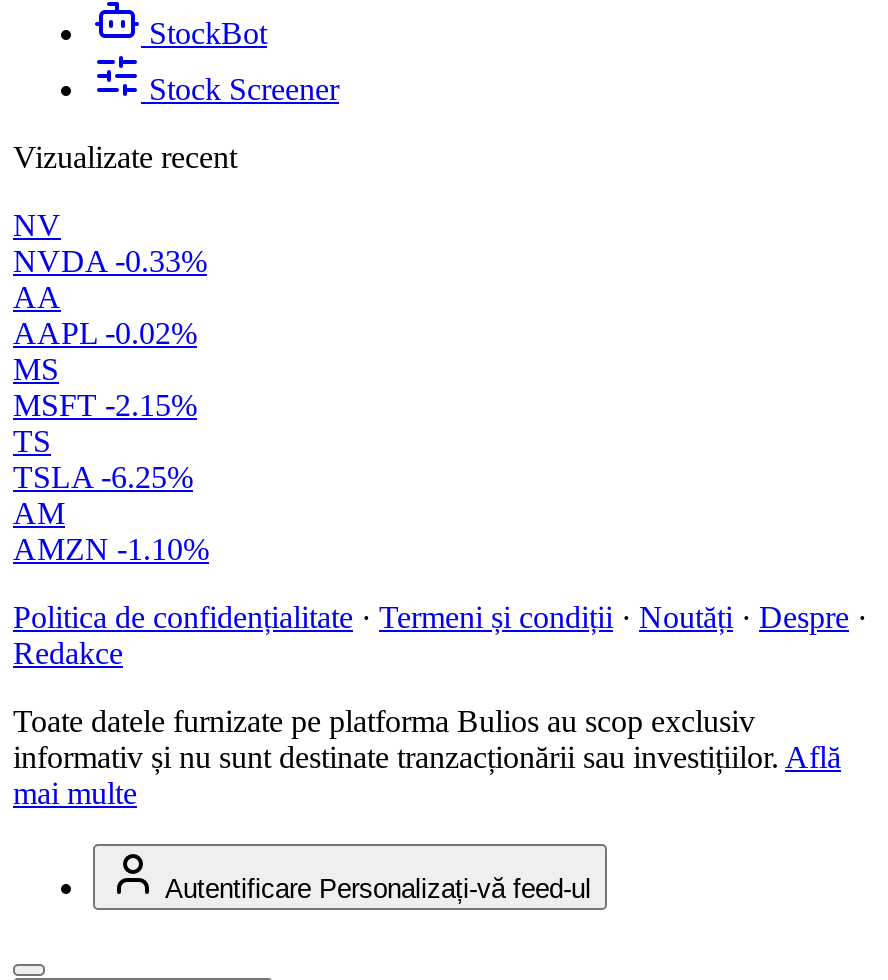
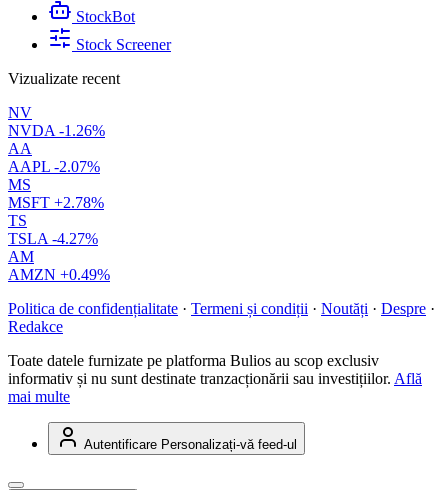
- NVDA -0.33%
+ NVDA -1.26%

- AAPL -0.02%
+ AAPL -2.07%

- MSFT -2.15%
+ MSFT +2.78%

- TSLA -6.25%
+ TSLA -4.27%

- AMZN -1.10%
+ AMZN +0.49%
